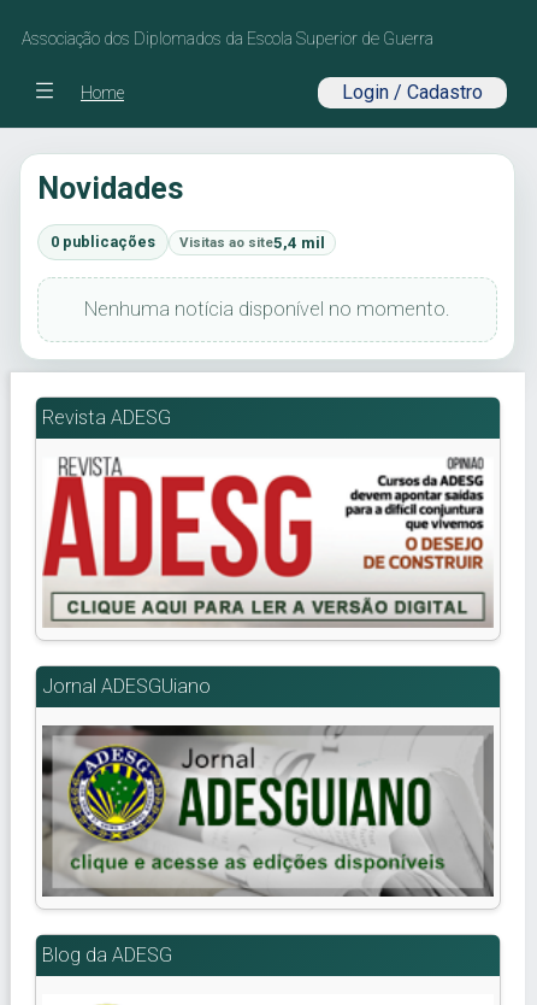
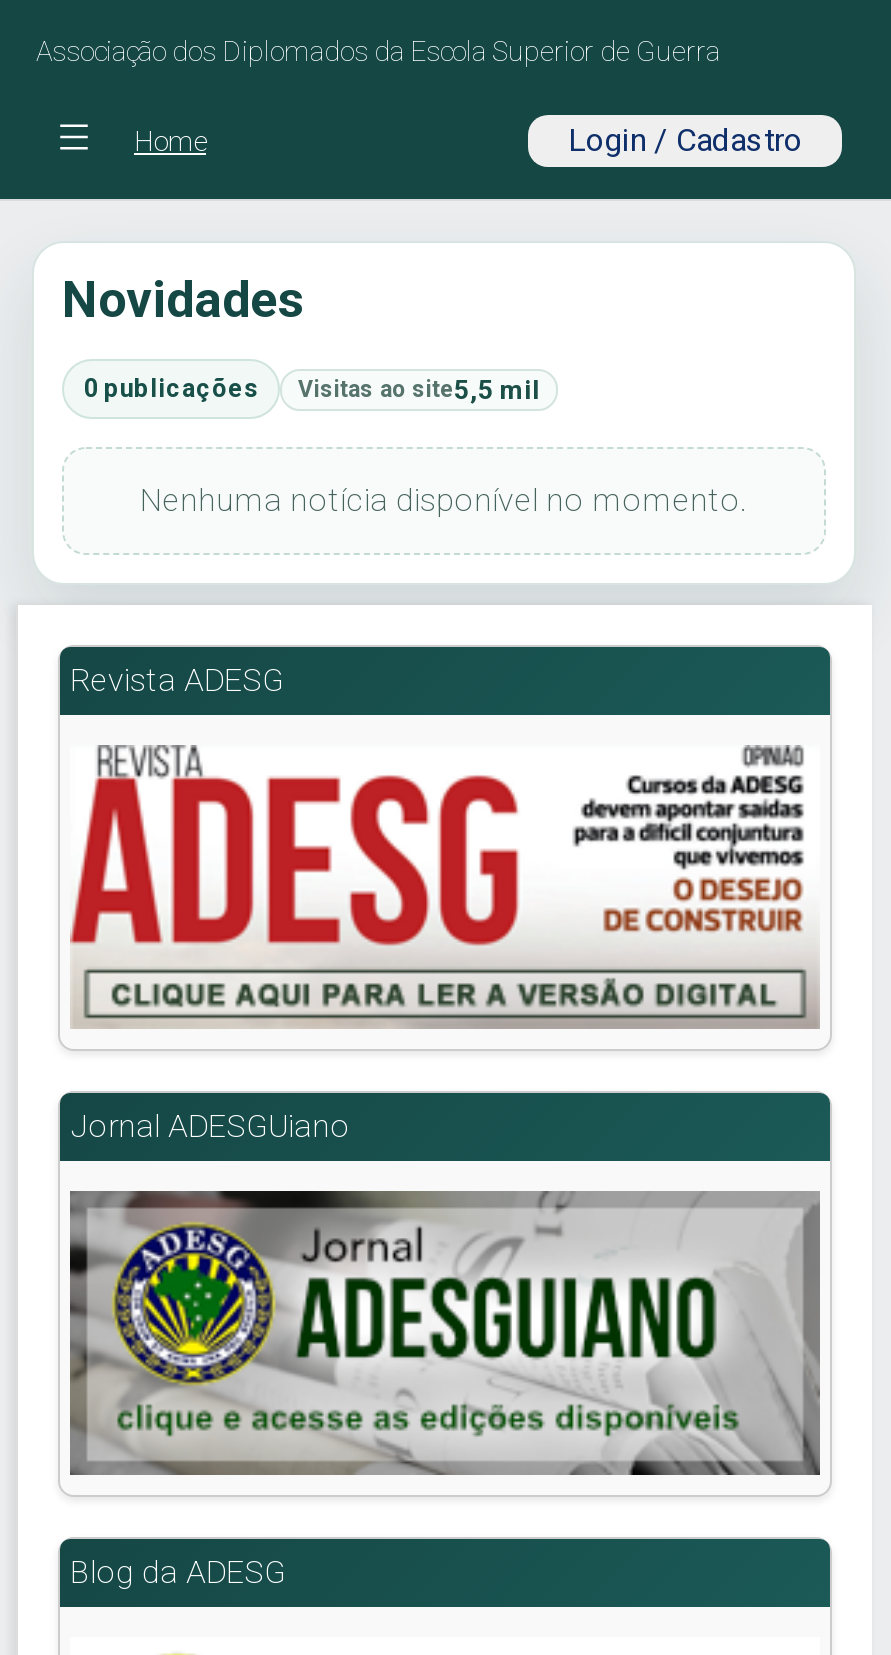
- Visitas ao site5,4 mil
+ Visitas ao site5,5 mil
